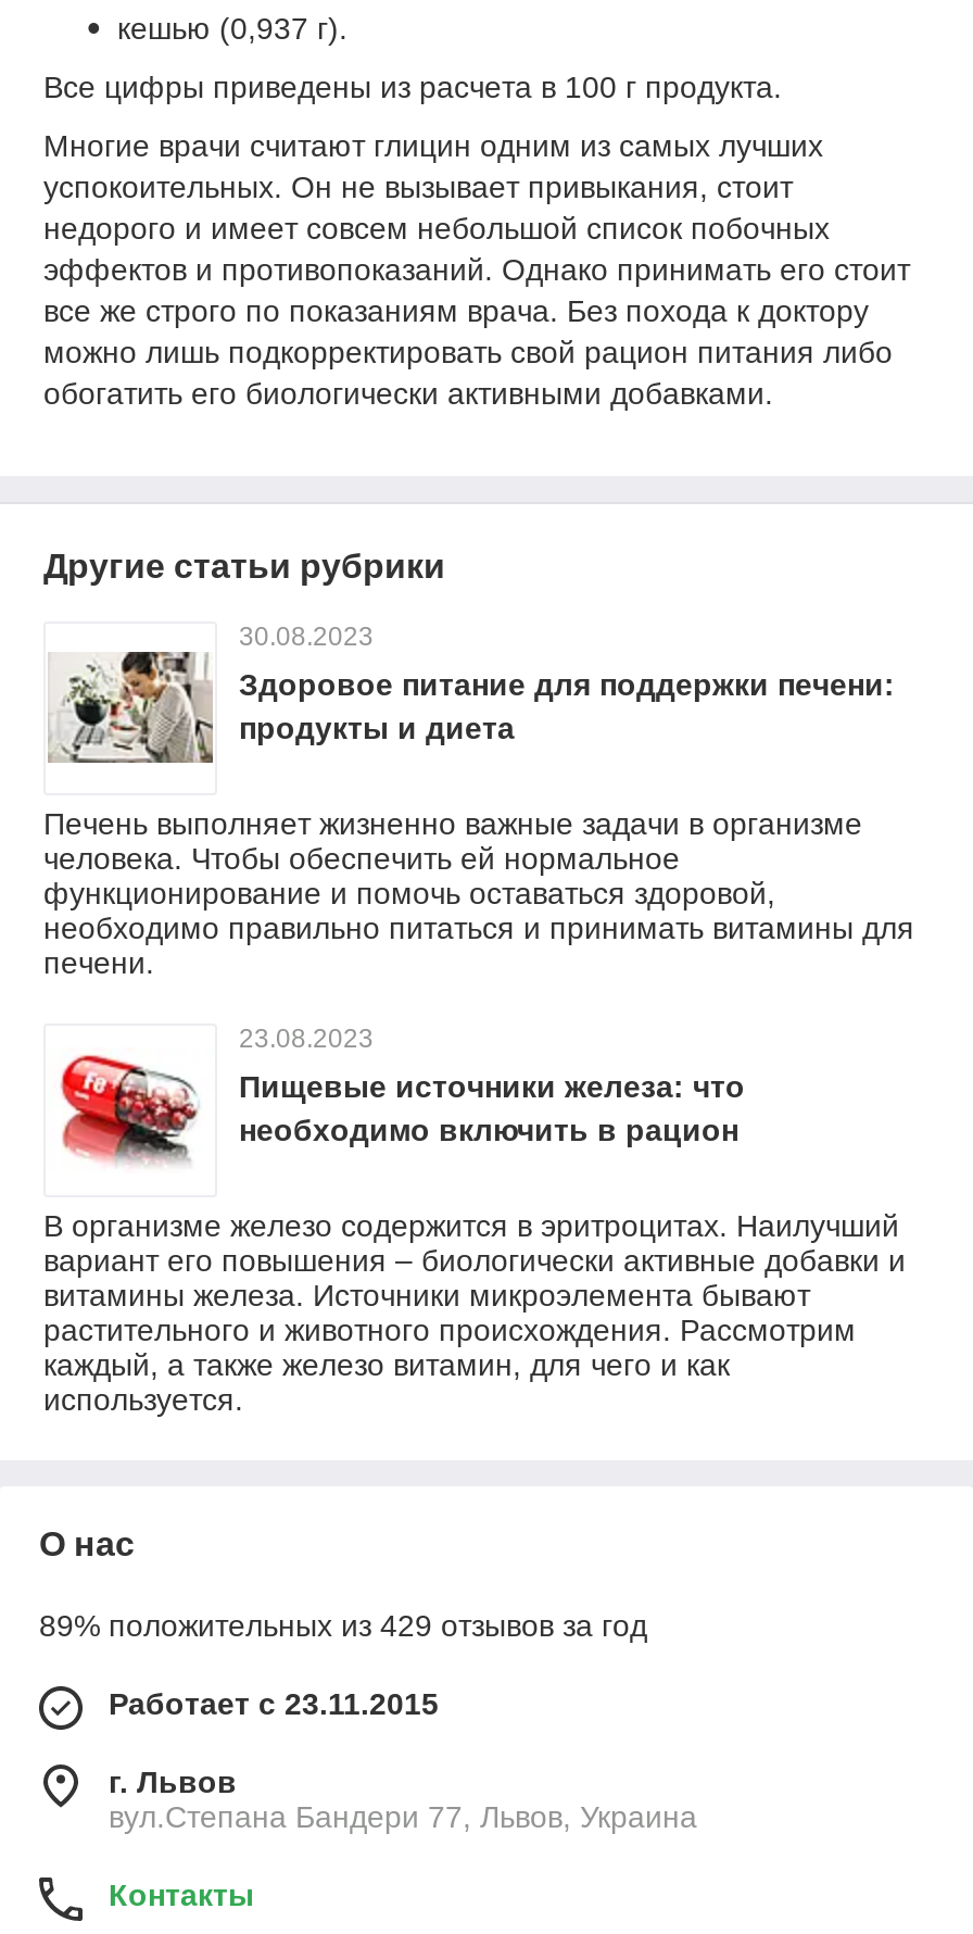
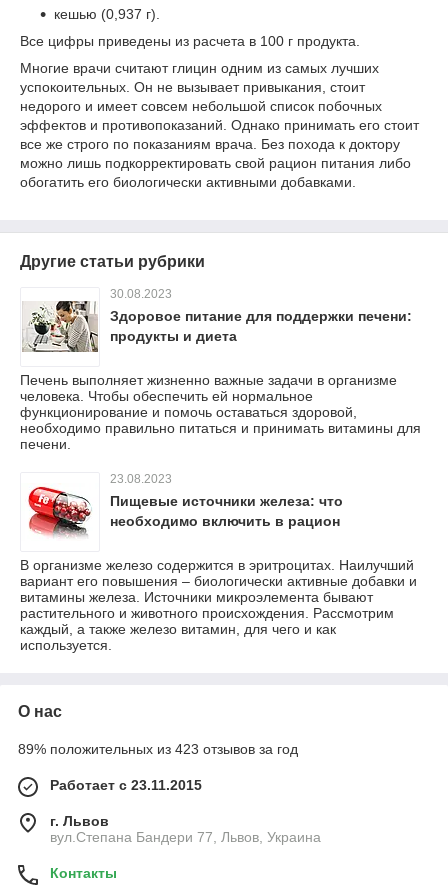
- 89% положительных из 429 отзывов за год
+ 89% положительных из 423 отзывов за год
